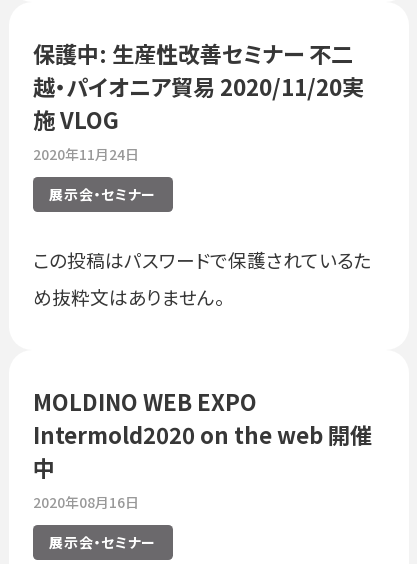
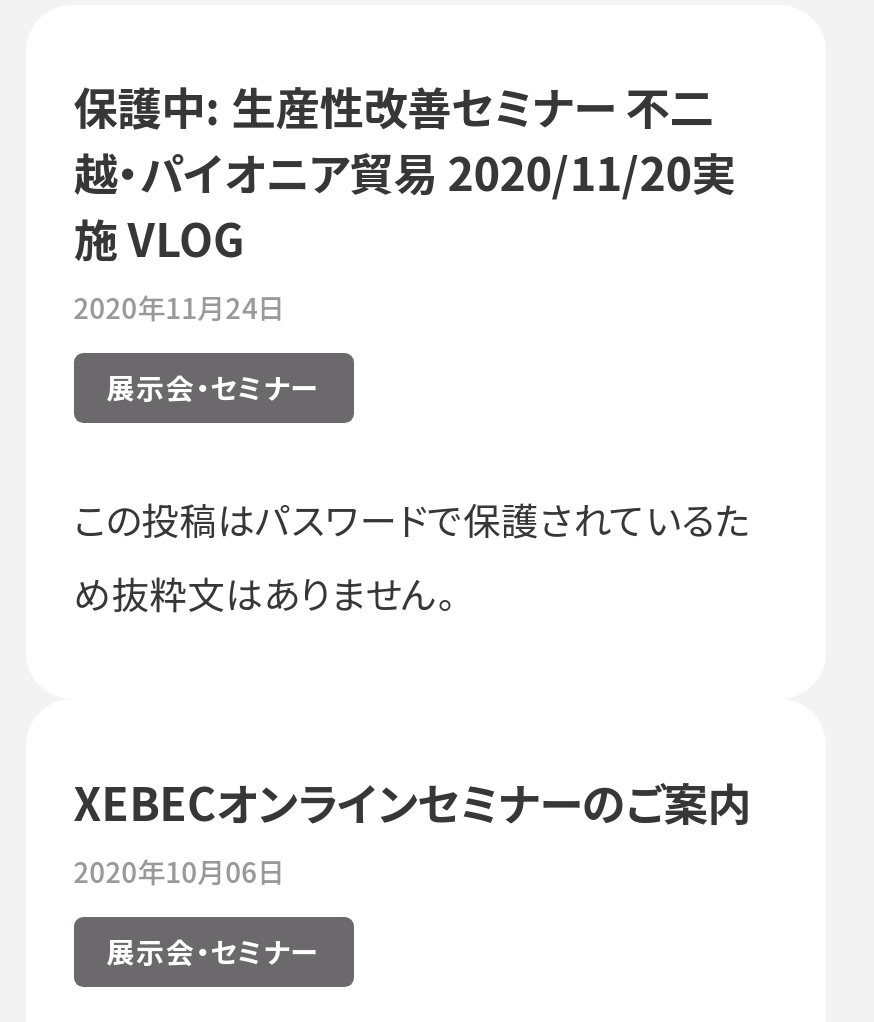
- MOLDINO WEB EXPO
- Intermold2020 on the web 開催
- 中
- 2020年08月16日
+ XEBECオンラインセミナーのご案内
+ 2020年10月06日
